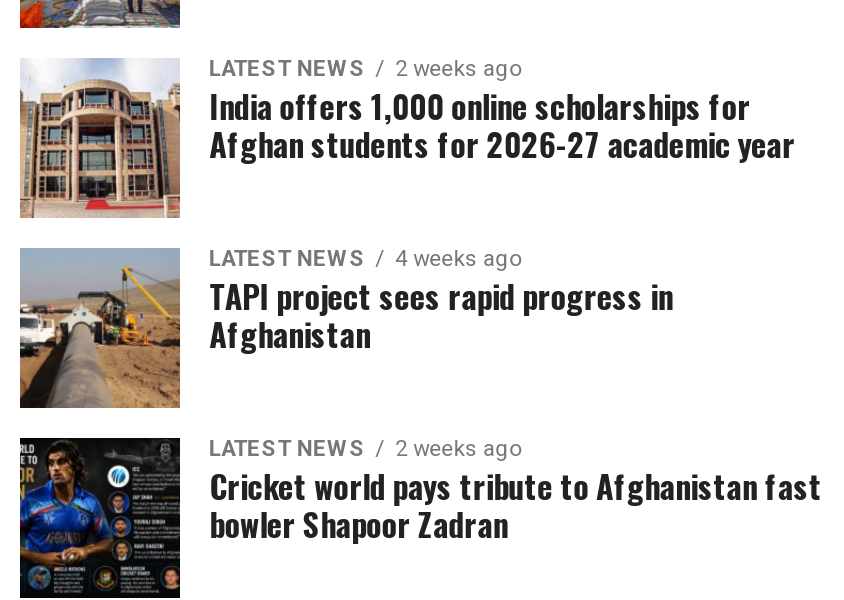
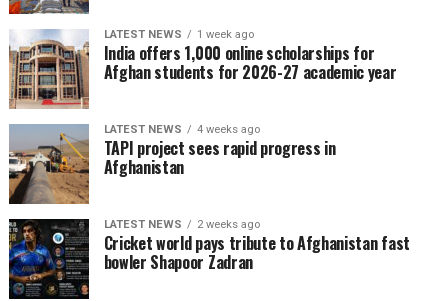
- LATEST NEWS 2 weeks ago
+ LATEST NEWS 1 week ago
